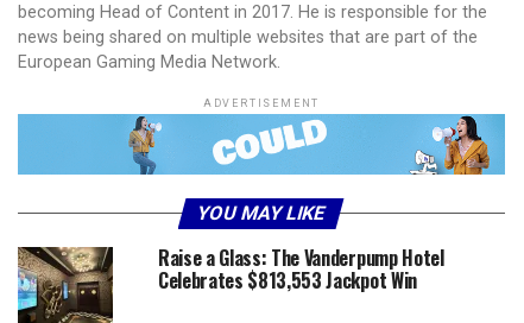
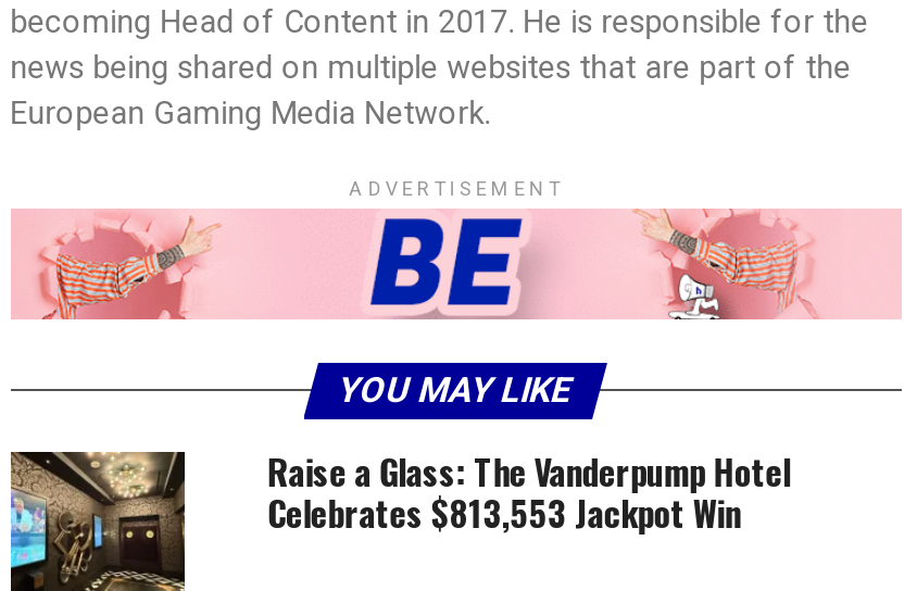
- [image]
+ [image]
